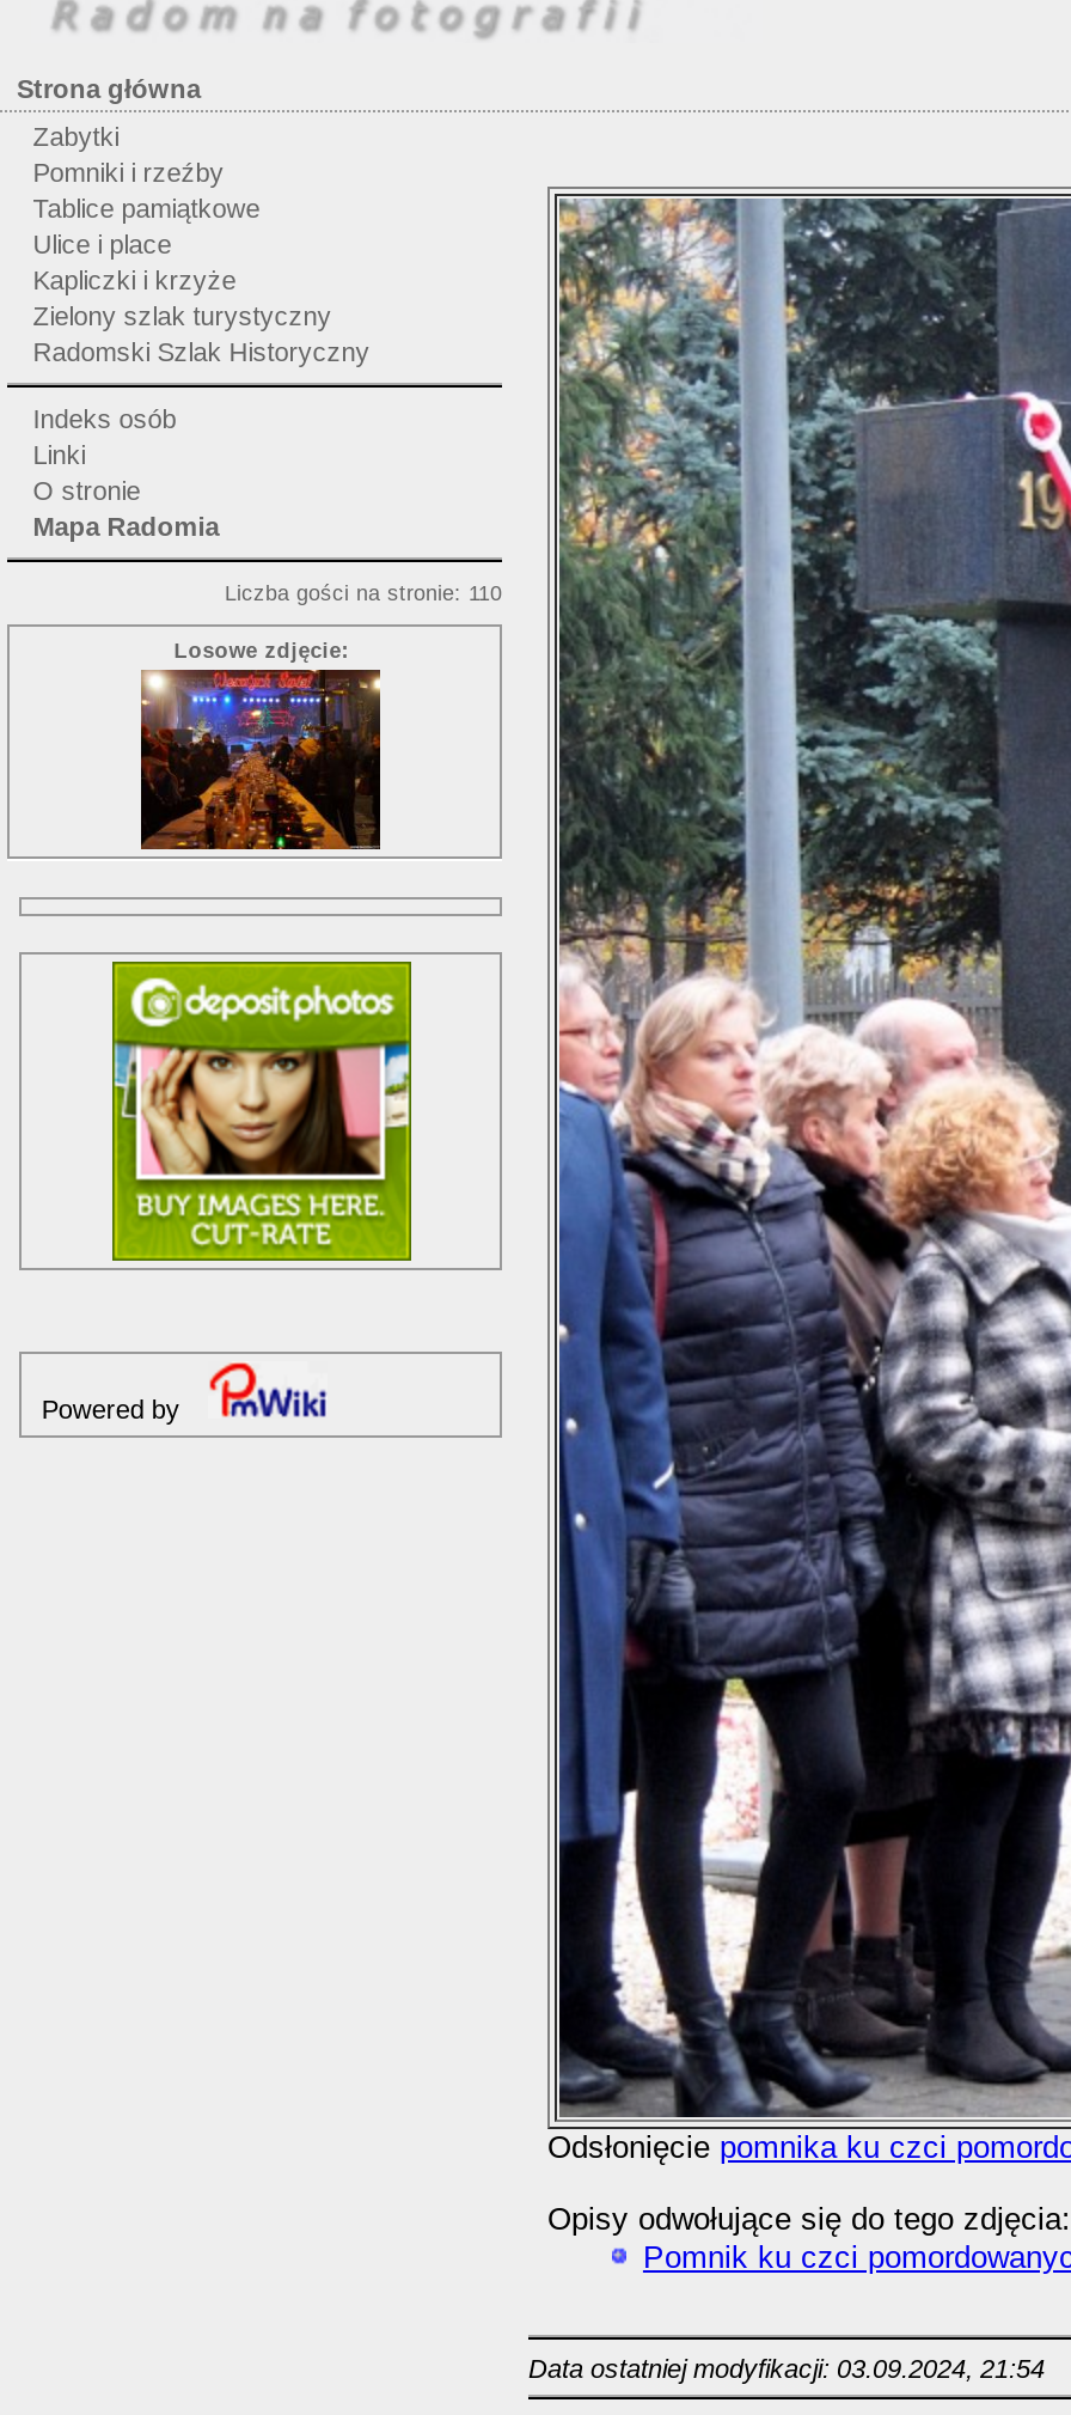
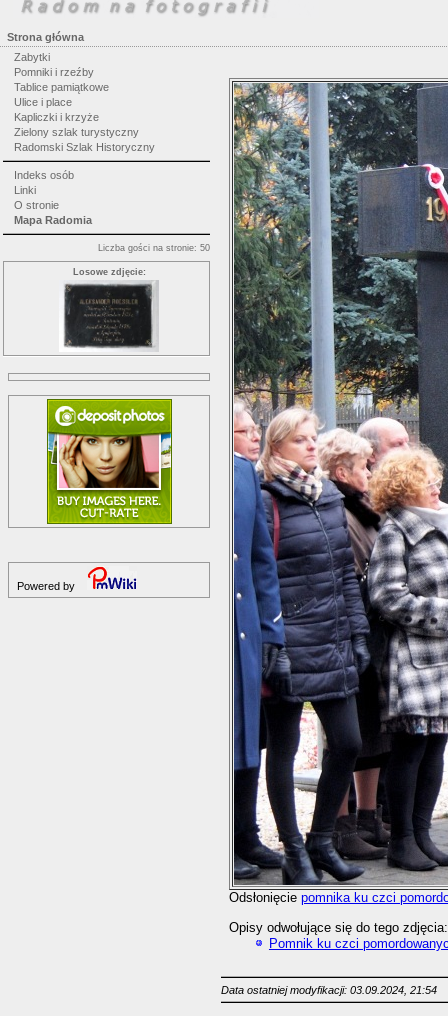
- Liczba gości na stronie: 110
+ Liczba gości na stronie: 50

- [image]
+ [image]
